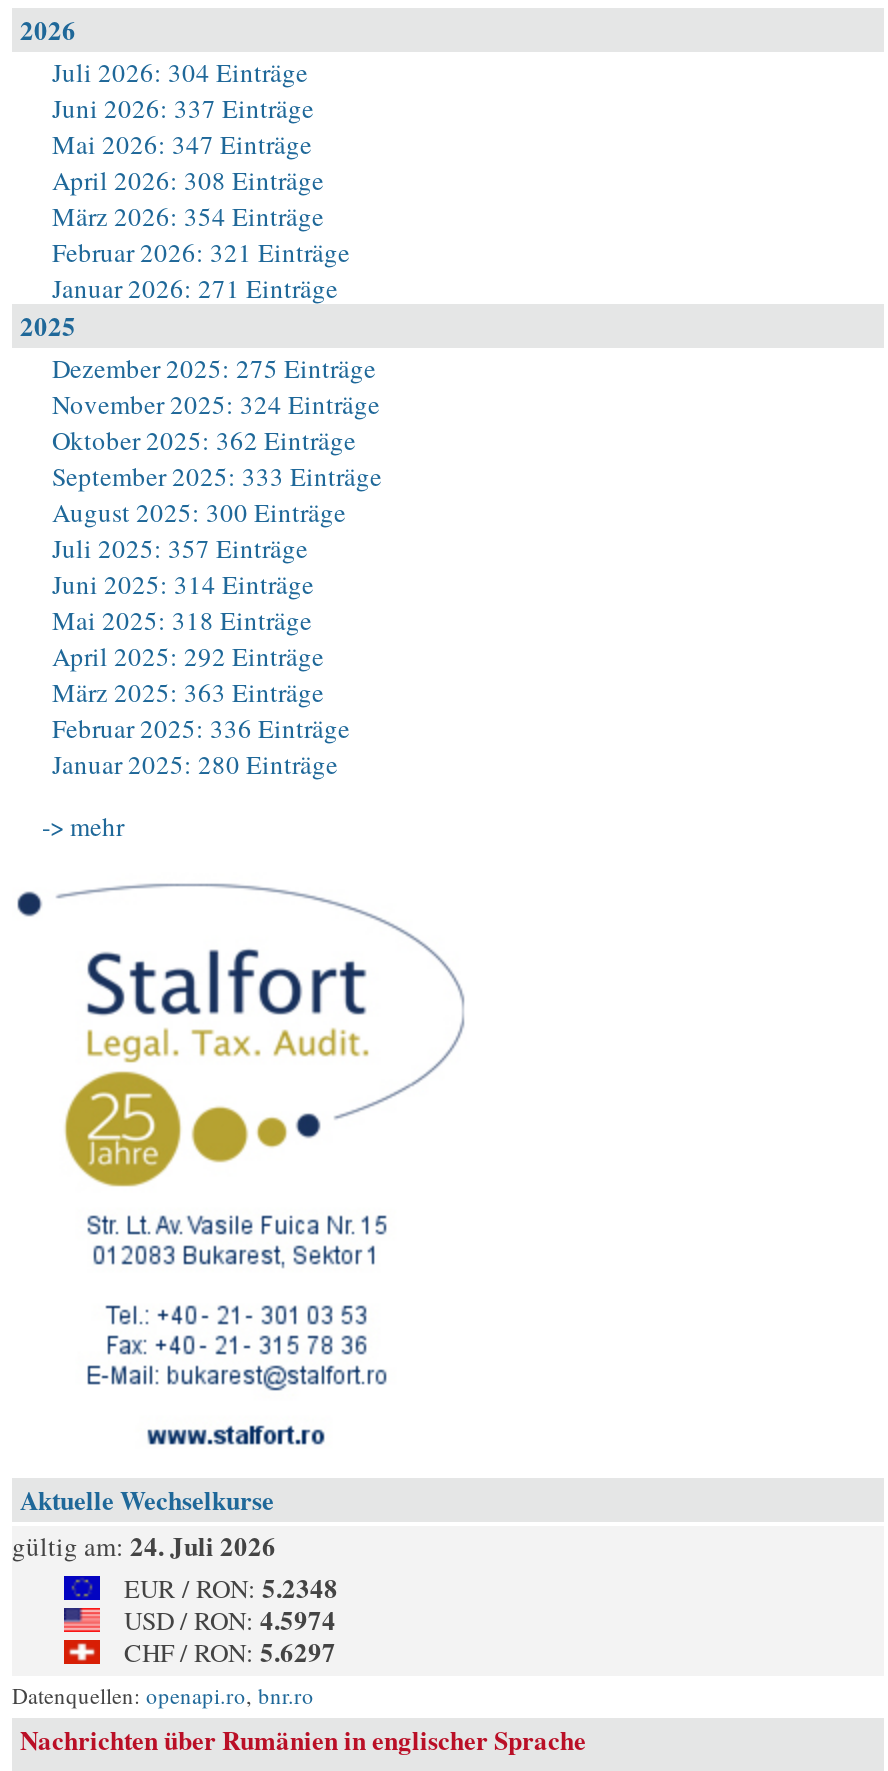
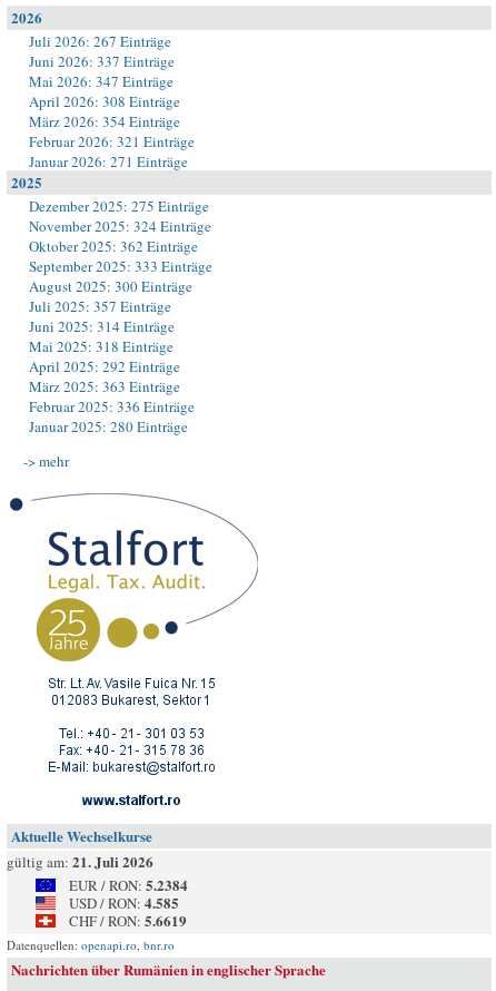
- Juli 2026: 304 Einträge
+ Juli 2026: 267 Einträge

- gültig am: 24. Juli 2026
+ gültig am: 21. Juli 2026

- EUR / RON: 5.2348
+ EUR / RON: 5.2384

- USD / RON: 4.5974
+ USD / RON: 4.585

- CHF / RON: 5.6297
+ CHF / RON: 5.6619
